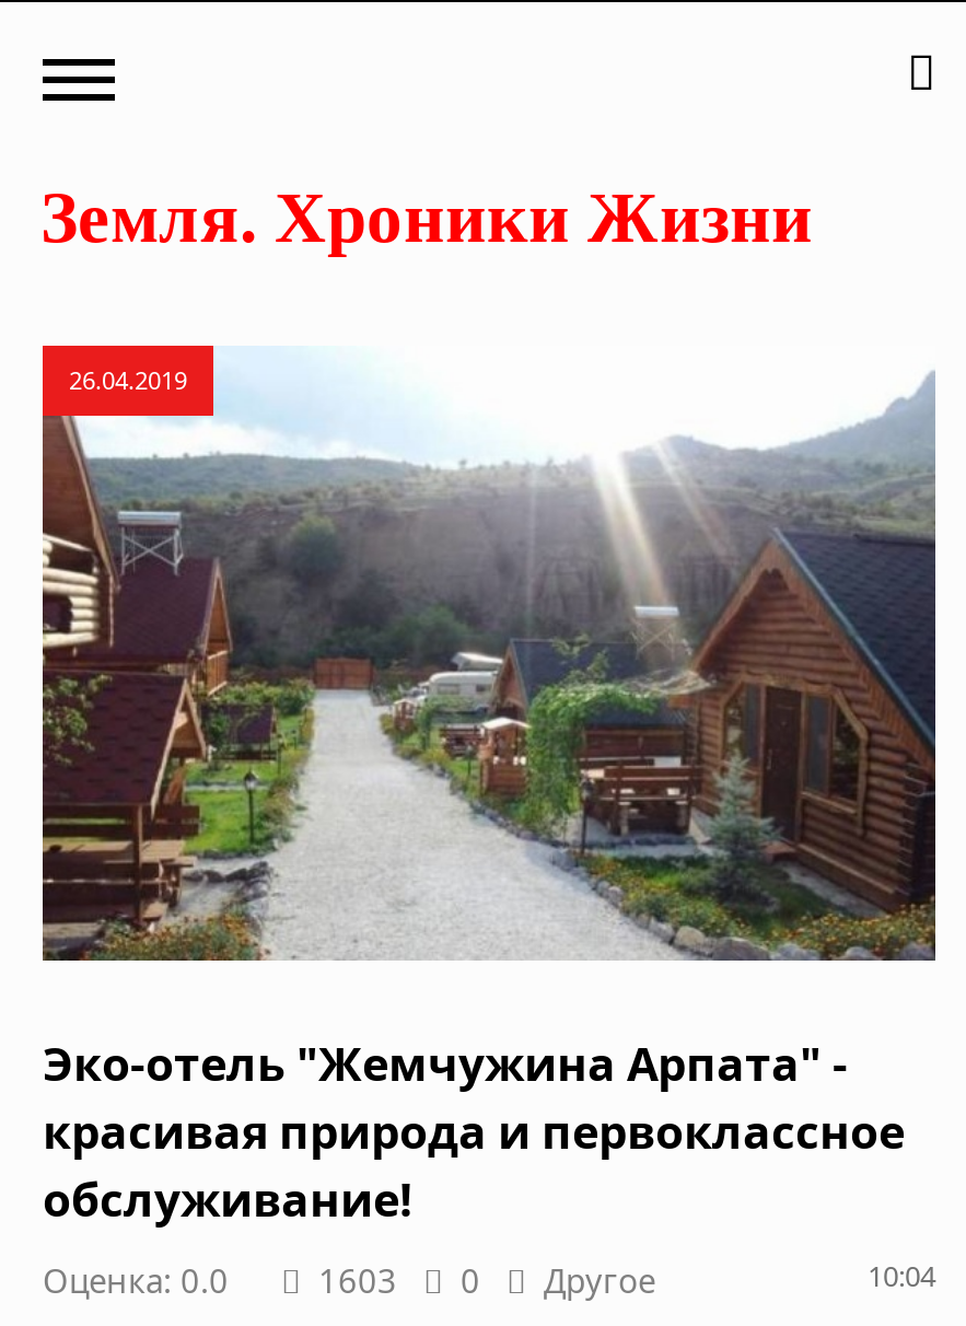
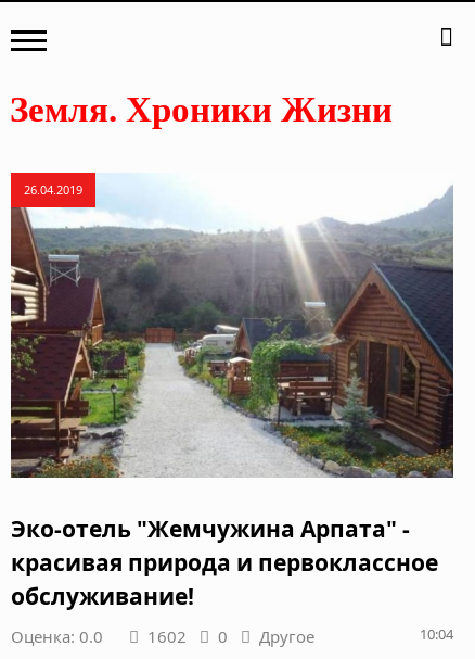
- Оценка: 0.0 1603 0 Другое
+ Оценка: 0.0 1602 0 Другое
